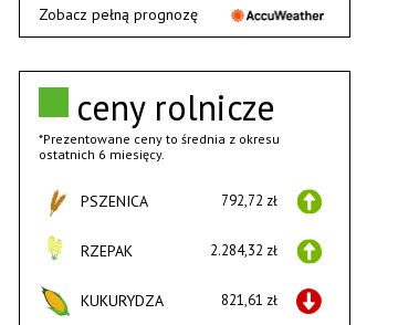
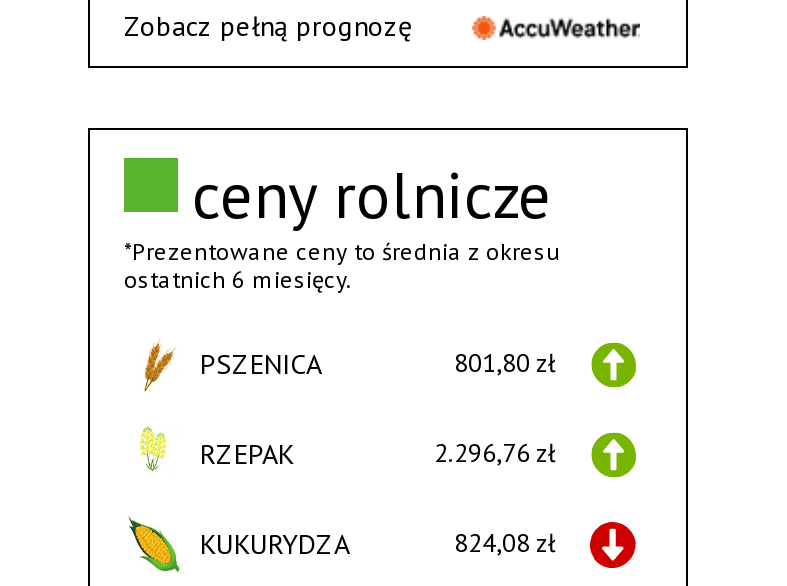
- 792,72 zł
+ 801,80 zł

- 2.284,32 zł
+ 2.296,76 zł

- 821,61 zł
+ 824,08 zł
